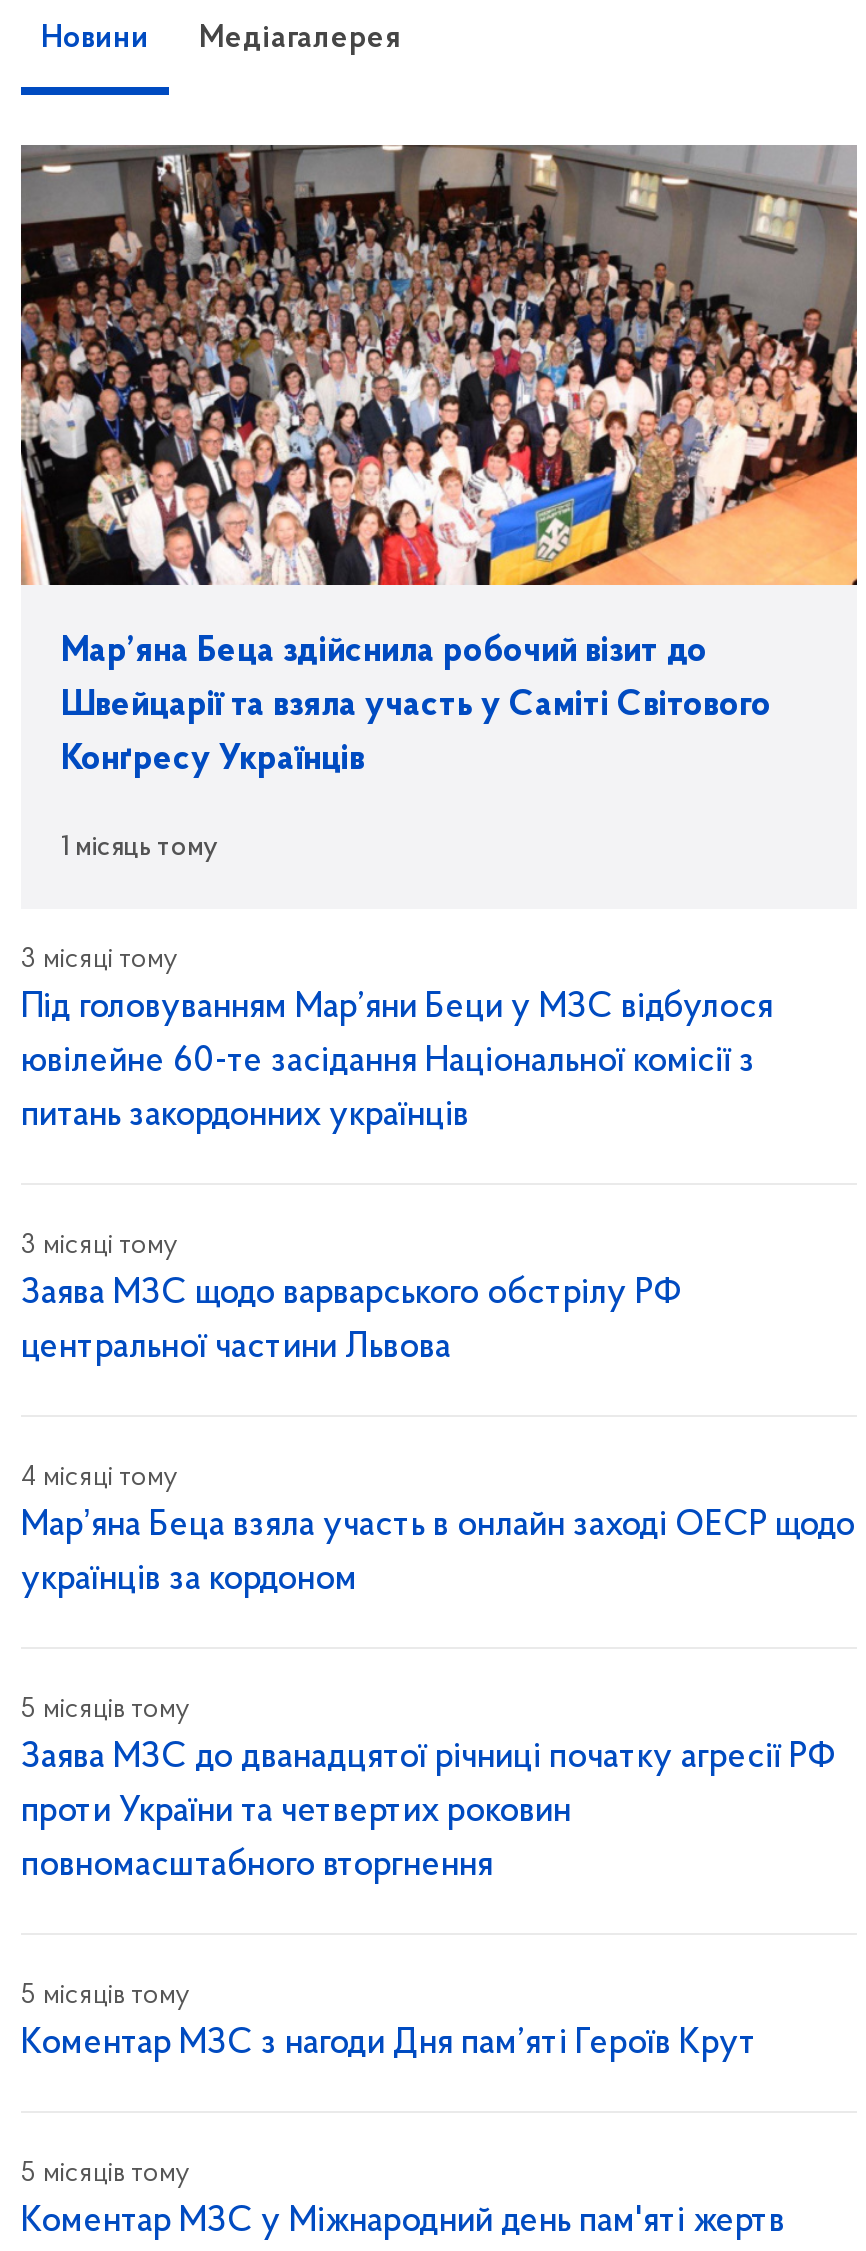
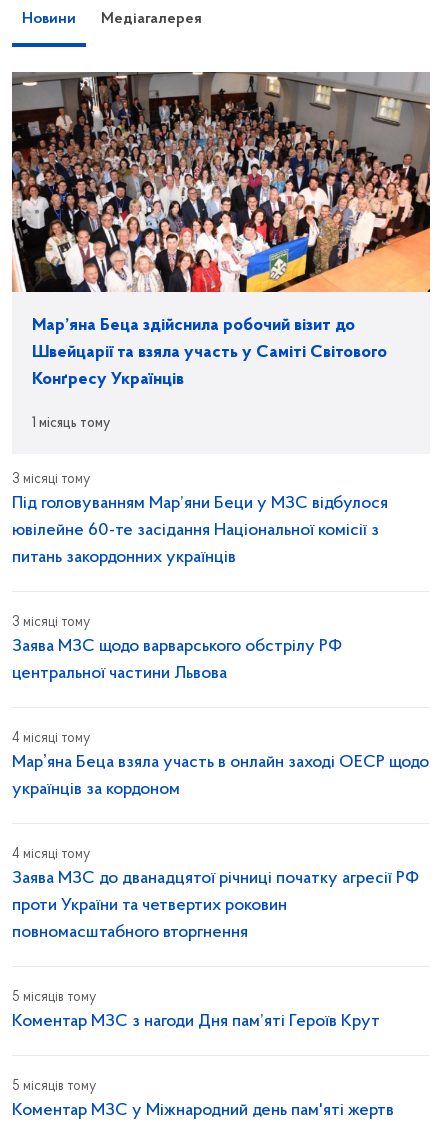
- 5 місяців тому
+ 4 місяці тому
